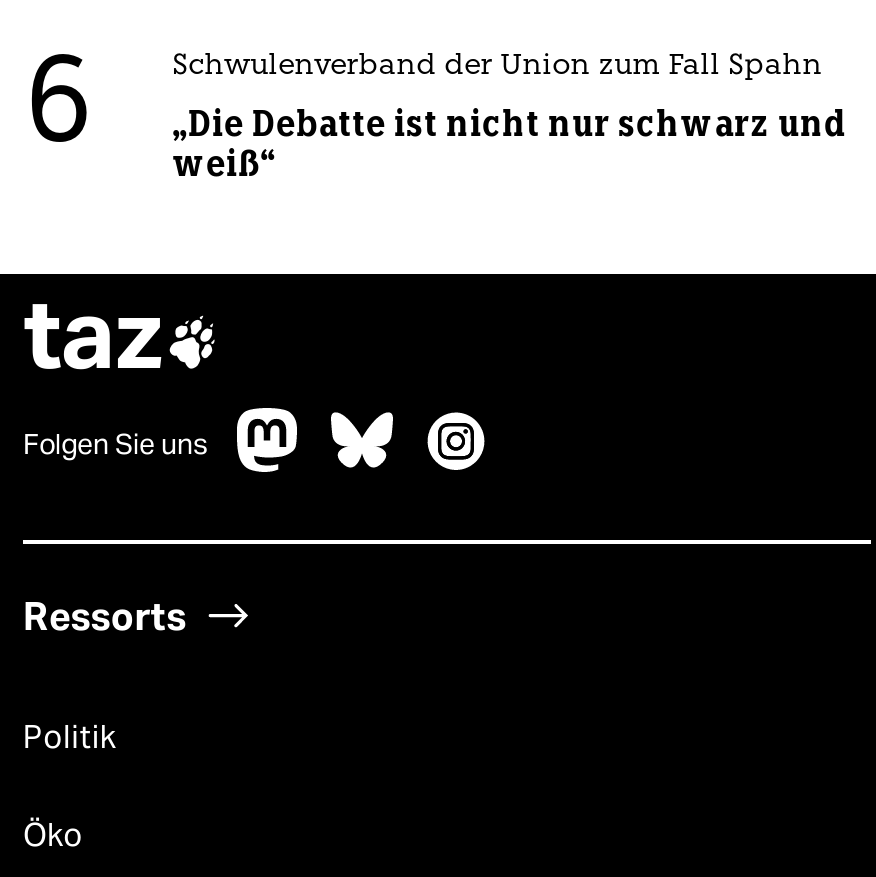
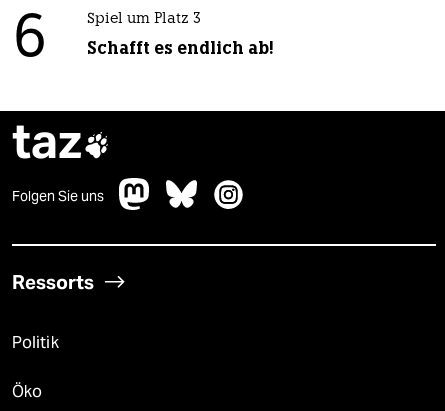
- Schwulenverband der Union zum Fall Spahn
+ Spiel um Platz 3

- „Die Debatte ist nicht nur schwarz und
- weiß“
+ Schafft es endlich ab!
